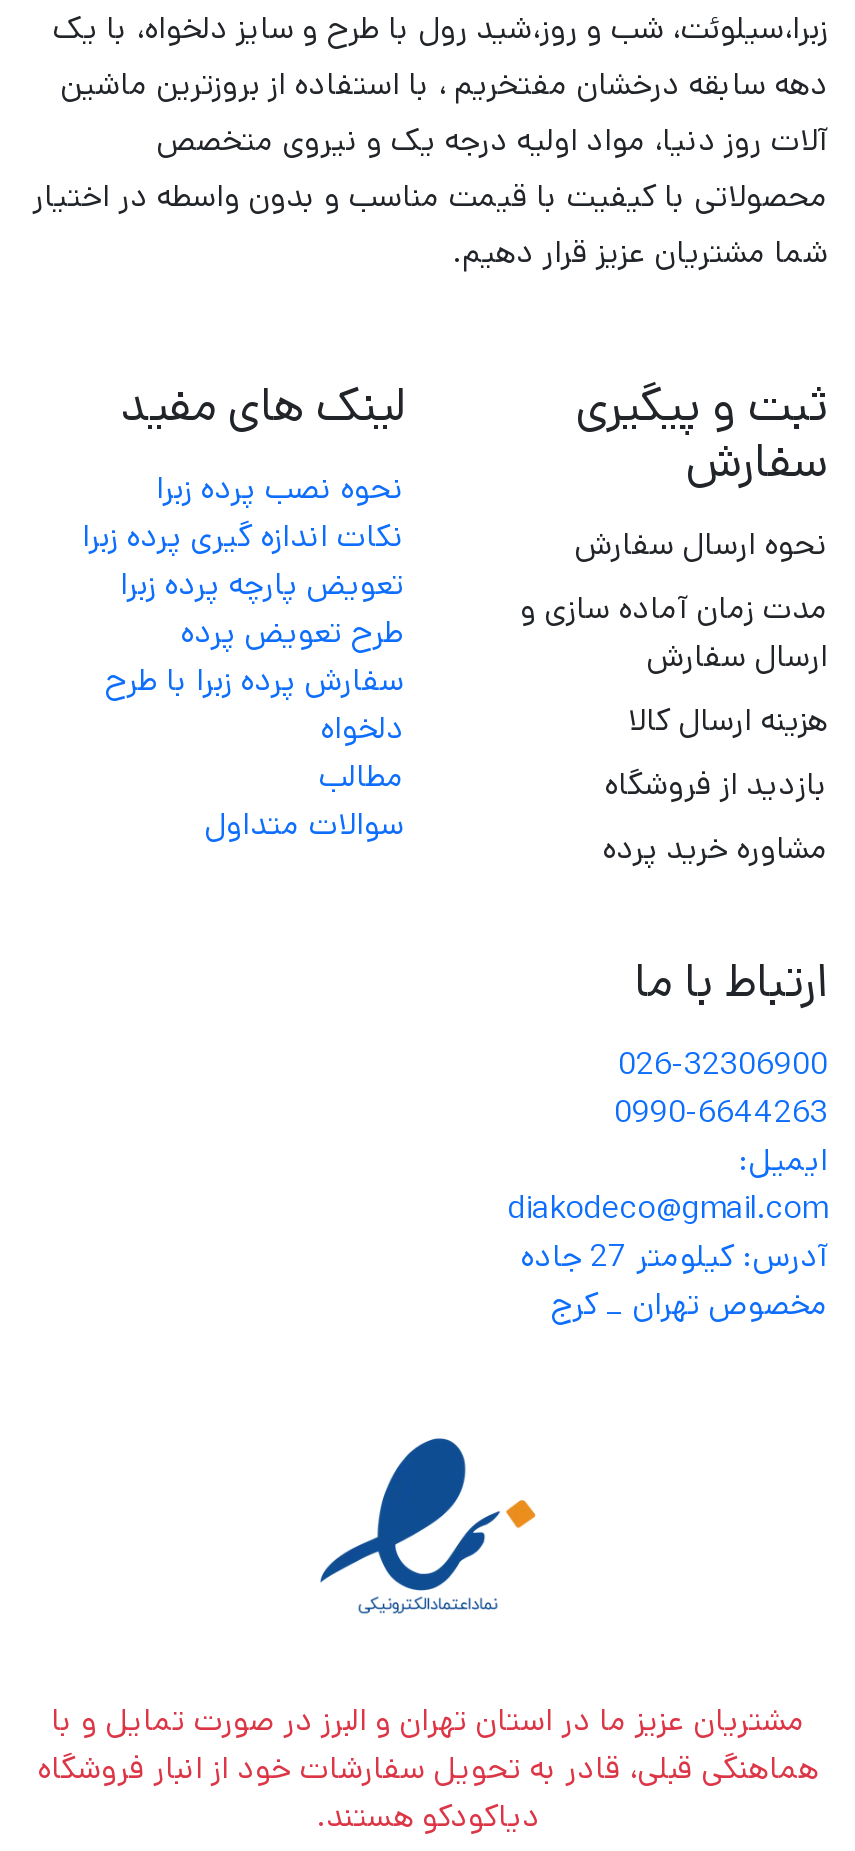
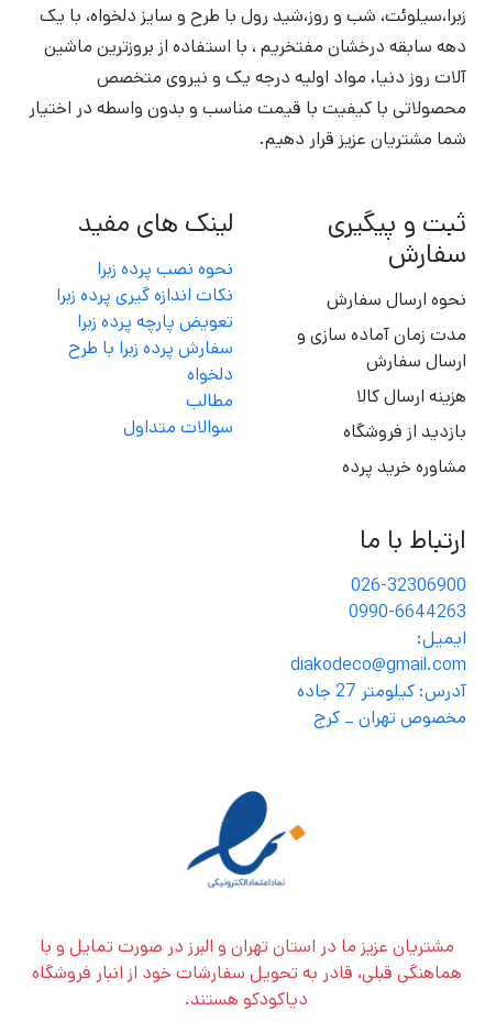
- طرح تعویض پرده

moved up: سفارش پرده زبرا با طرح | دلخواه | مطالب | سوالات متداول
